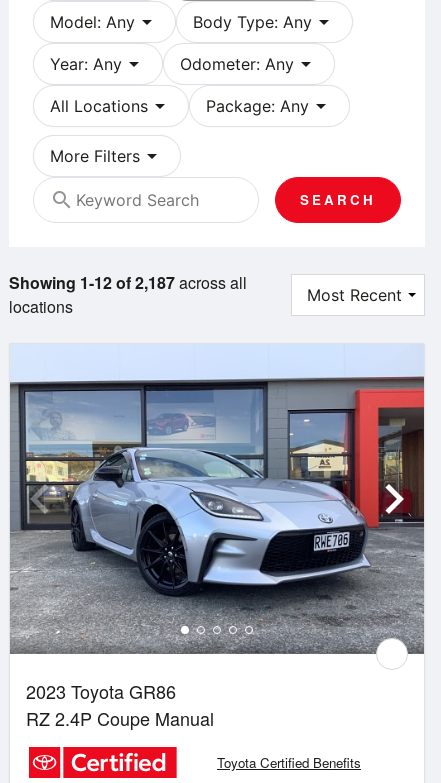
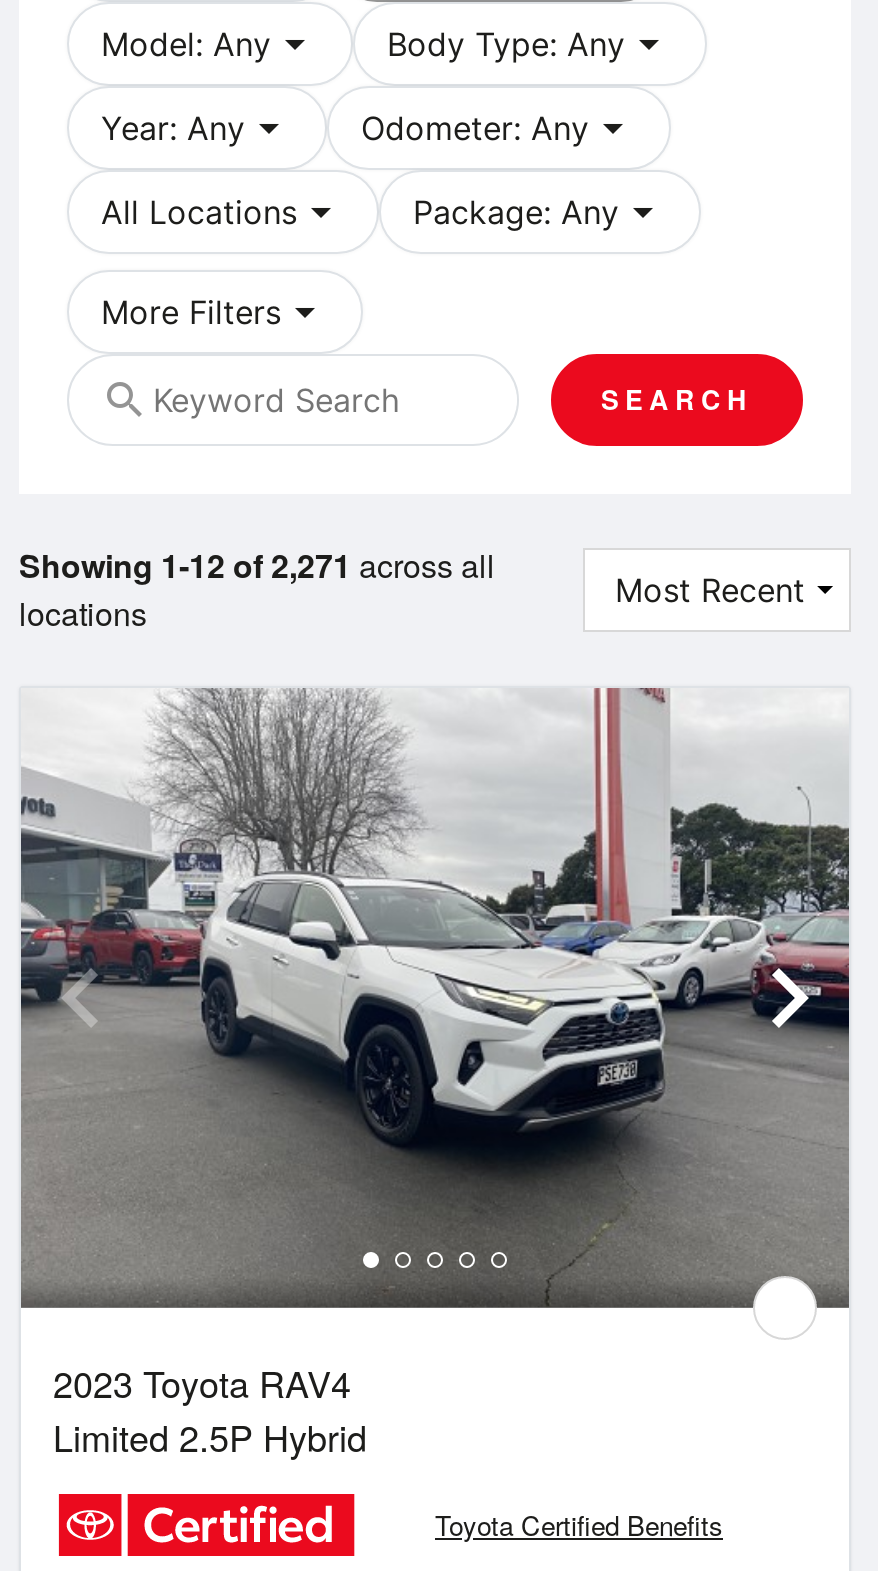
- Showing 1-12 of 2,187 across all
+ Showing 1-12 of 2,271 across all

- [image]
- 2023 Toyota GR86
- RZ 2.4P Coupe Manual
+ [image]
+ 2023 Toyota RAV4
+ Limited 2.5P Hybrid
